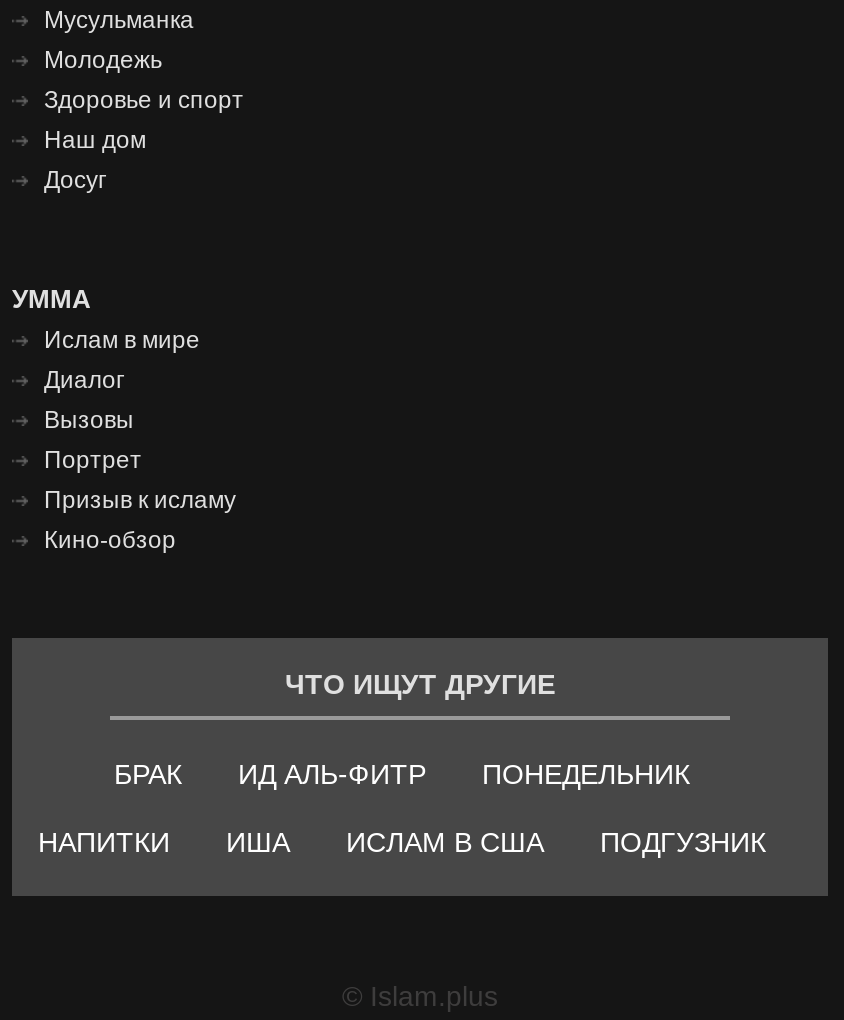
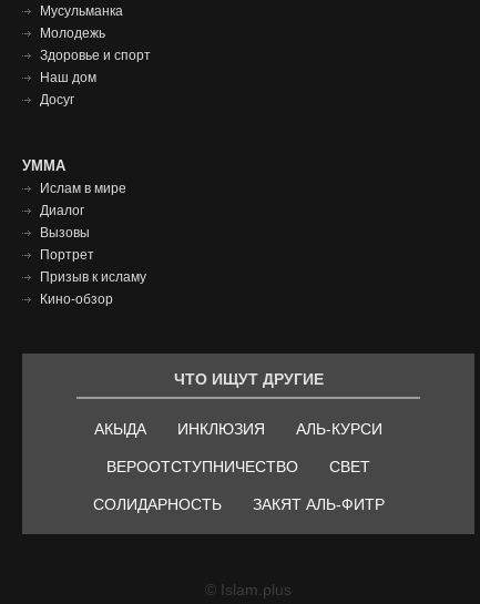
- БРАК
- ИД АЛЬ-ФИТР
- ПОНЕДЕЛЬНИК
- НАПИТКИ
- ИША
- ИСЛАМ В США
- ПОДГУЗНИК
+ АКЫДА
+ ИНКЛЮЗИЯ
+ АЛЬ-КУРСИ
+ ВЕРООТСТУПНИЧЕСТВО
+ СВЕТ
+ СОЛИДАРНОСТЬ
+ ЗАКЯТ АЛЬ-ФИТР
